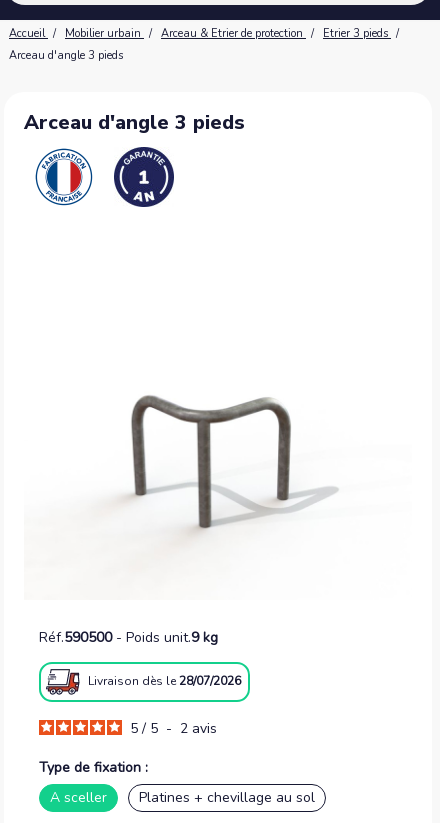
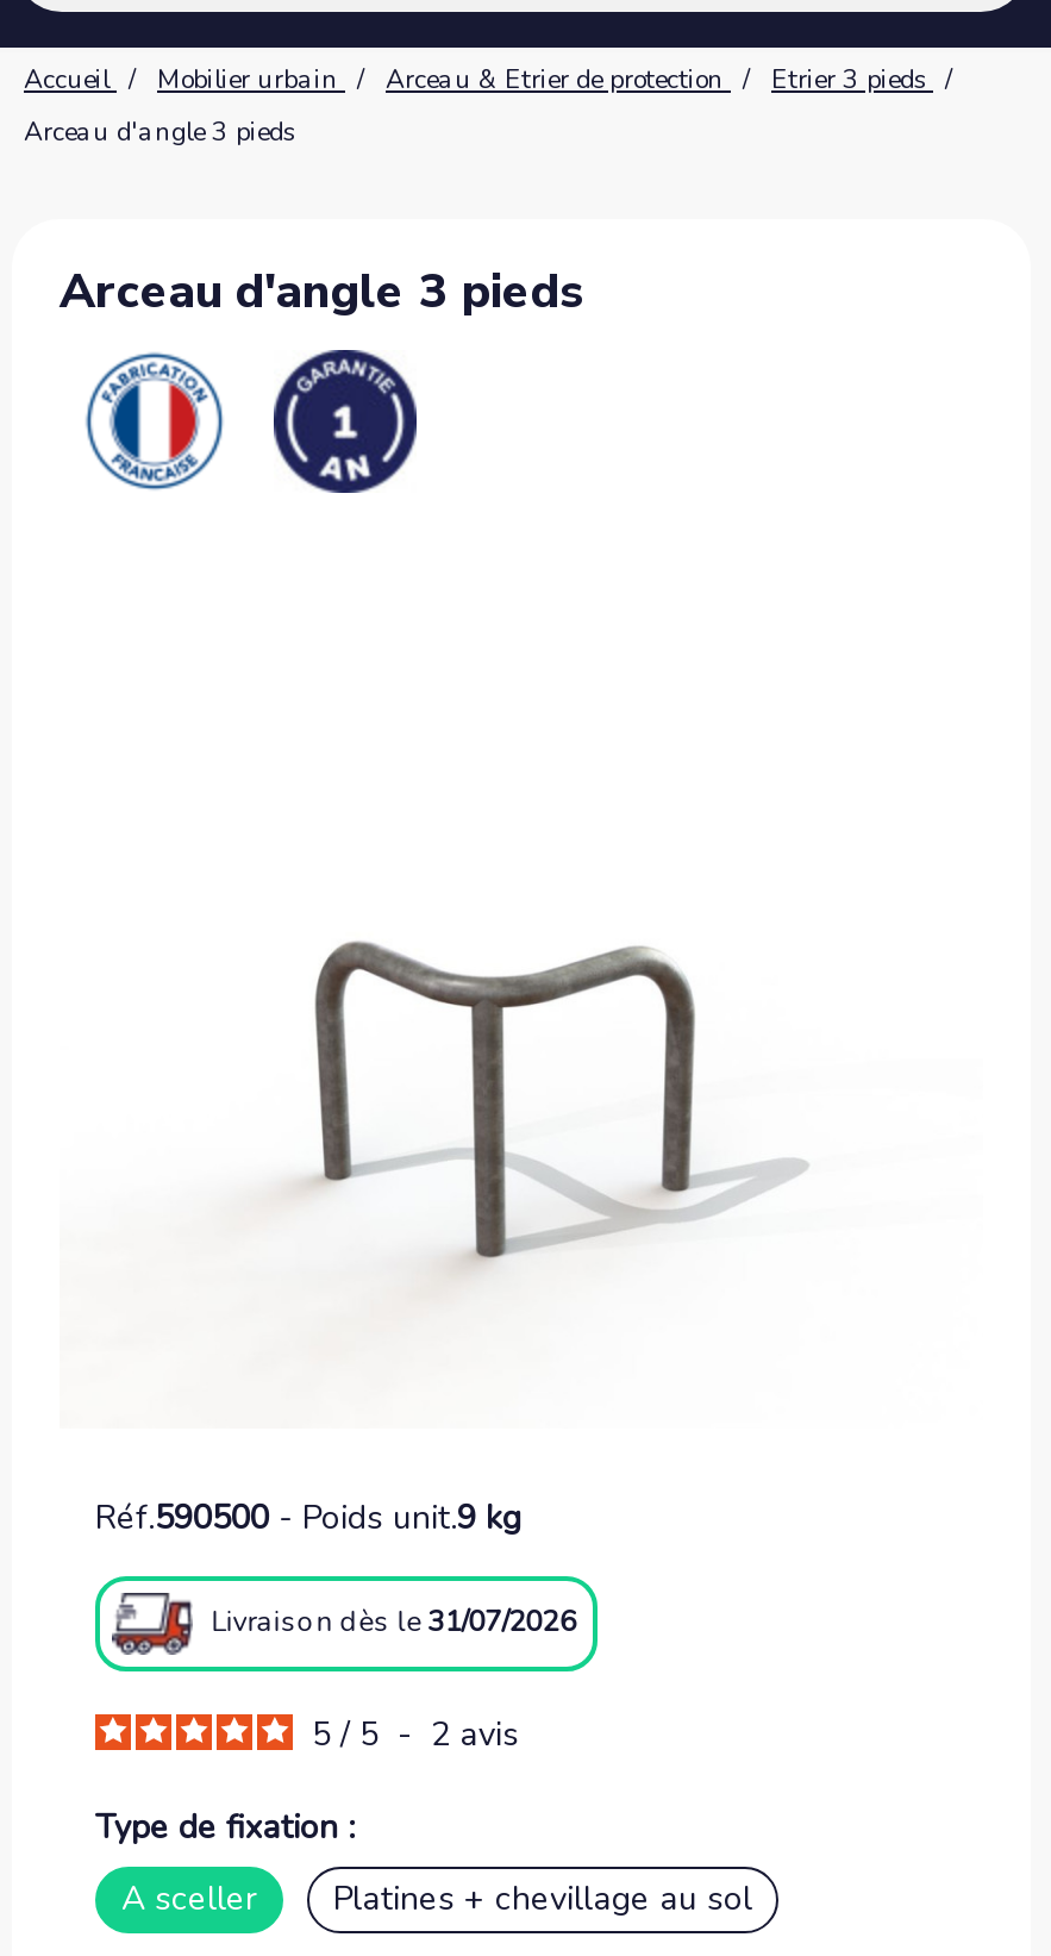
- Livraison dès le 28/07/2026
+ Livraison dès le 31/07/2026
